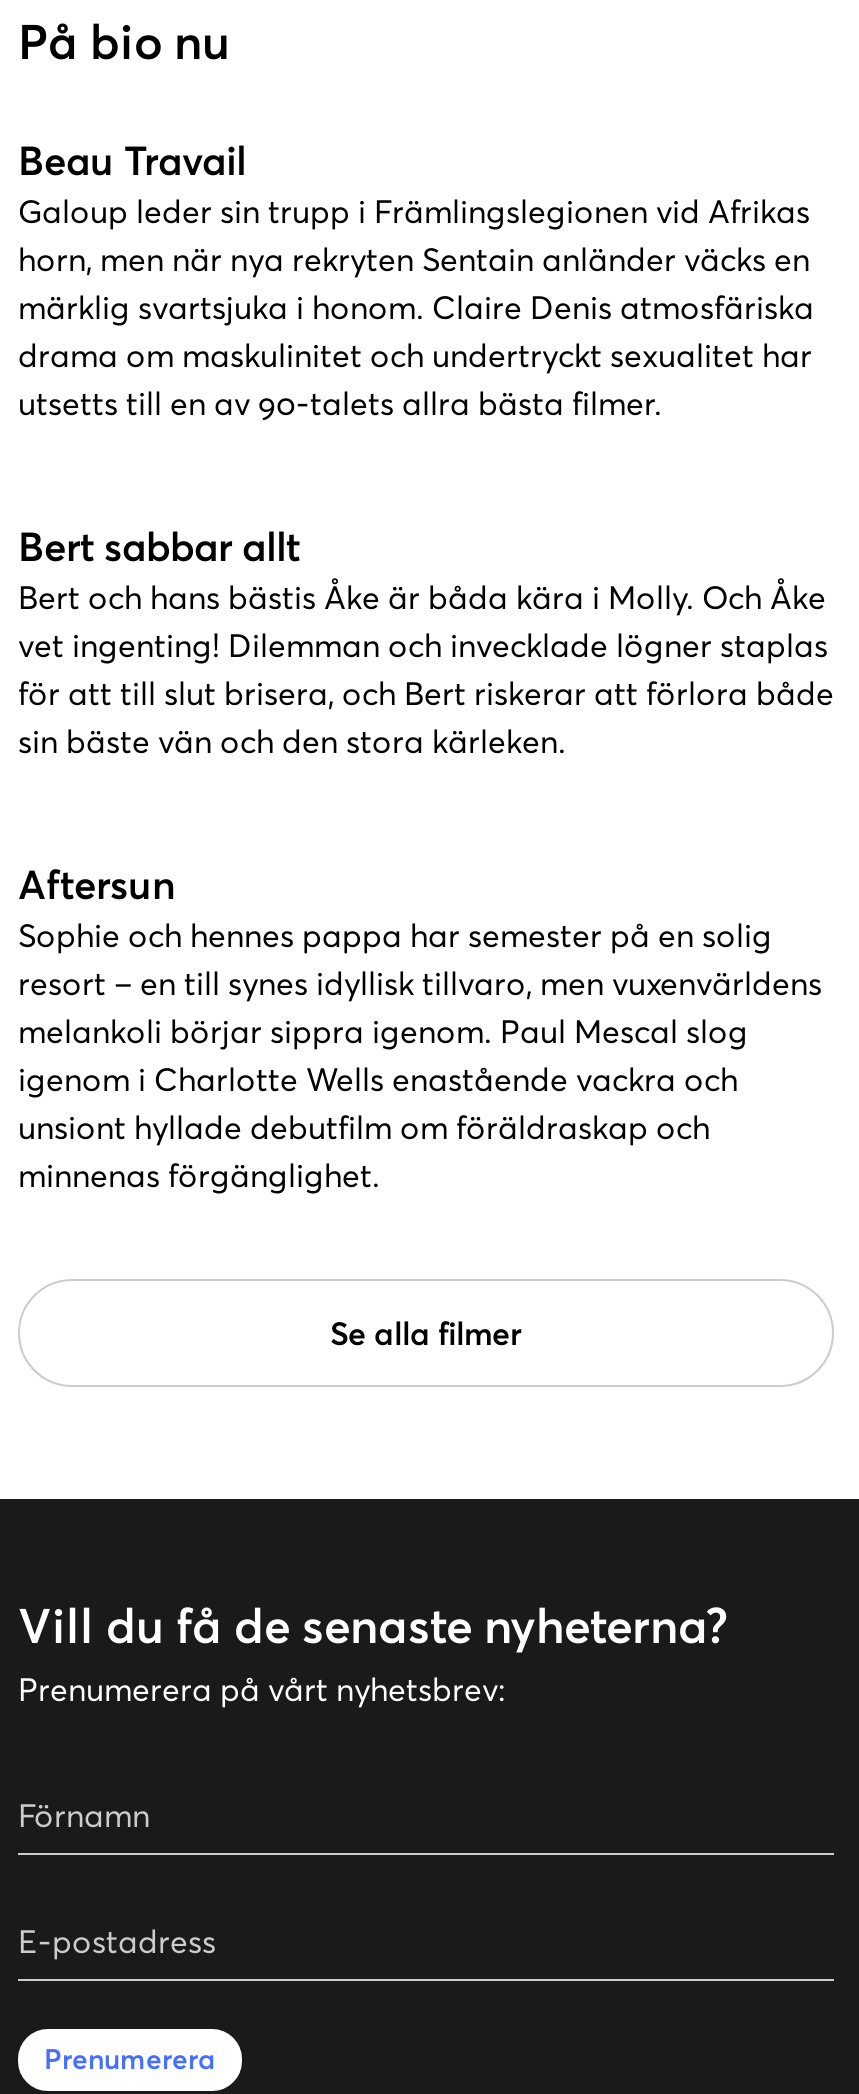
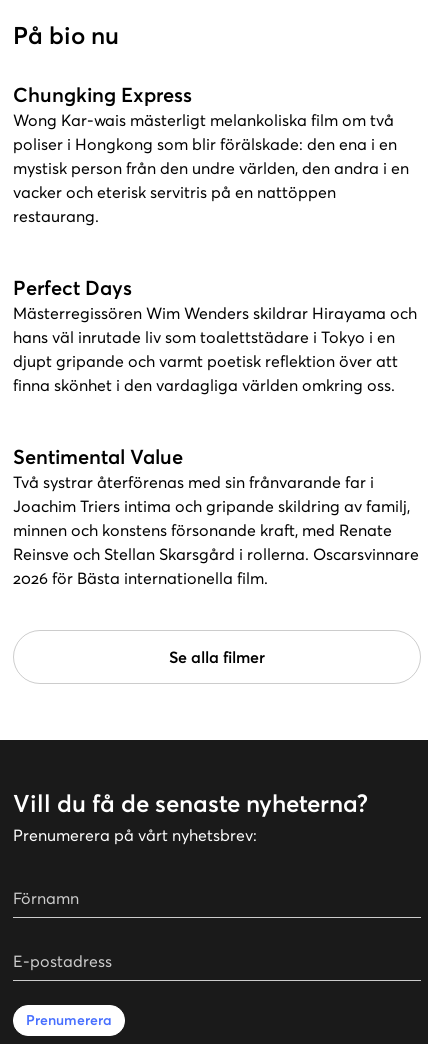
- Beau Travail
- Galoup leder sin trupp i Främlingslegionen vid Afrikas
- horn, men när nya rekryten Sentain anländer väcks en
- märklig svartsjuka i honom. Claire Denis atmosfäriska
- drama om maskulinitet och undertryckt sexualitet har
- utsetts till en av 90-talets allra bästa filmer.
+ Chungking Express
+ Wong Kar-wais mästerligt melankoliska film om två
+ poliser i Hongkong som blir förälskade: den ena i en
+ mystisk person från den undre världen, den andra i en
+ vacker och eterisk servitris på en nattöppen
+ restaurang.

- Bert sabbar allt
- Bert och hans bästis Åke är båda kära i Molly. Och Åke
- vet ingenting! Dilemman och invecklade lögner staplas
- för att till slut brisera, och Bert riskerar att förlora både
- sin bäste vän och den stora kärleken.
+ Perfect Days
+ Mästerregissören Wim Wenders skildrar Hirayama och
+ hans väl inrutade liv som toalettstädare i Tokyo i en
+ djupt gripande och varmt poetisk reflektion över att
+ finna skönhet i den vardagliga världen omkring oss.

- Aftersun
- Sophie och hennes pappa har semester på en solig
- resort – en till synes idyllisk tillvaro, men vuxenvärldens
- melankoli börjar sippra igenom. Paul Mescal slog
- igenom i Charlotte Wells enastående vackra och
- unsiont hyllade debutfilm om föräldraskap och
- minnenas förgänglighet.
+ Sentimental Value
+ Två systrar återförenas med sin frånvarande far i
+ Joachim Triers intima och gripande skildring av familj,
+ minnen och konstens försonande kraft, med Renate
+ Reinsve och Stellan Skarsgård i rollerna. Oscarsvinnare
+ 2026 för Bästa internationella film.
